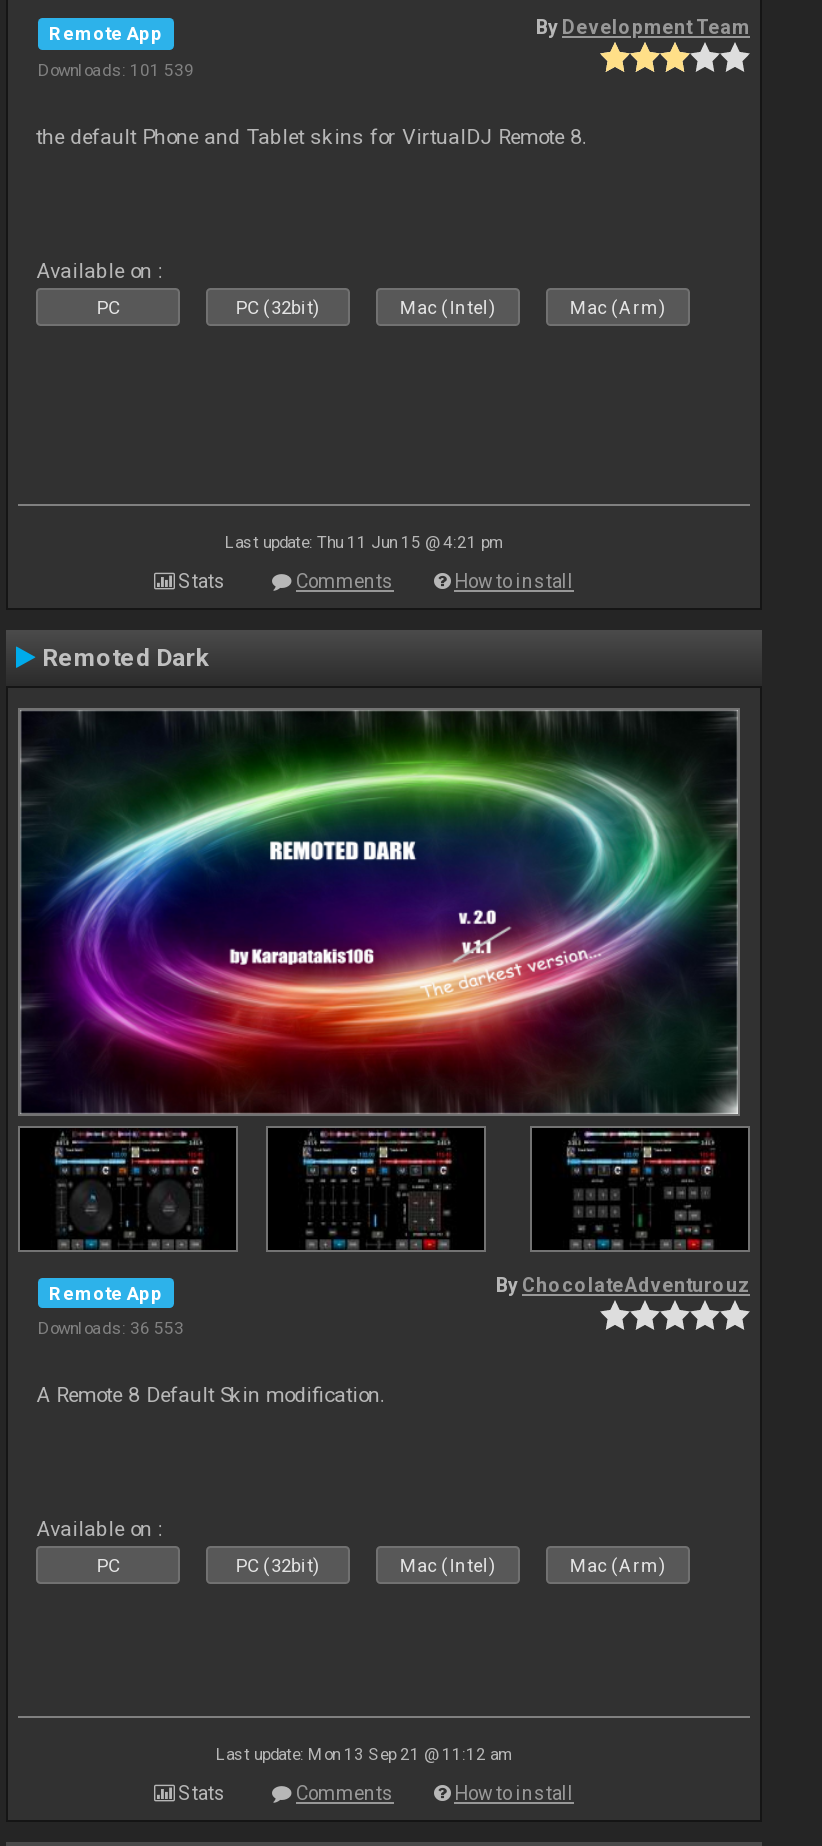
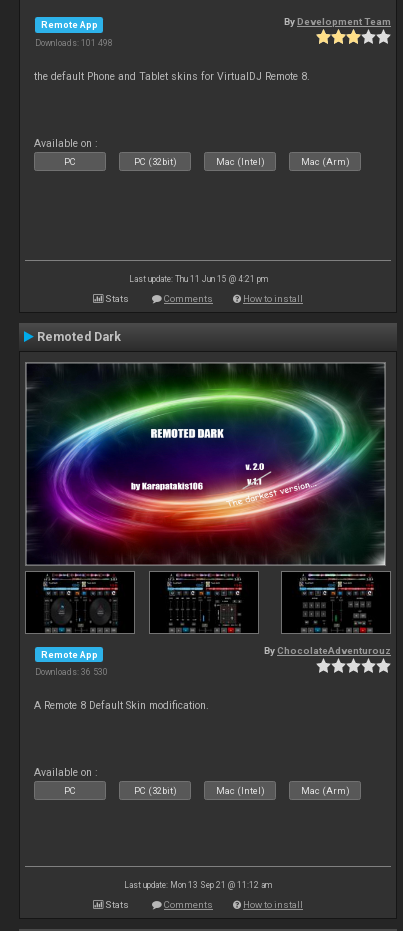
- Downloads: 101 539
+ Downloads: 101 498

- Downloads: 36 553
+ Downloads: 36 530
